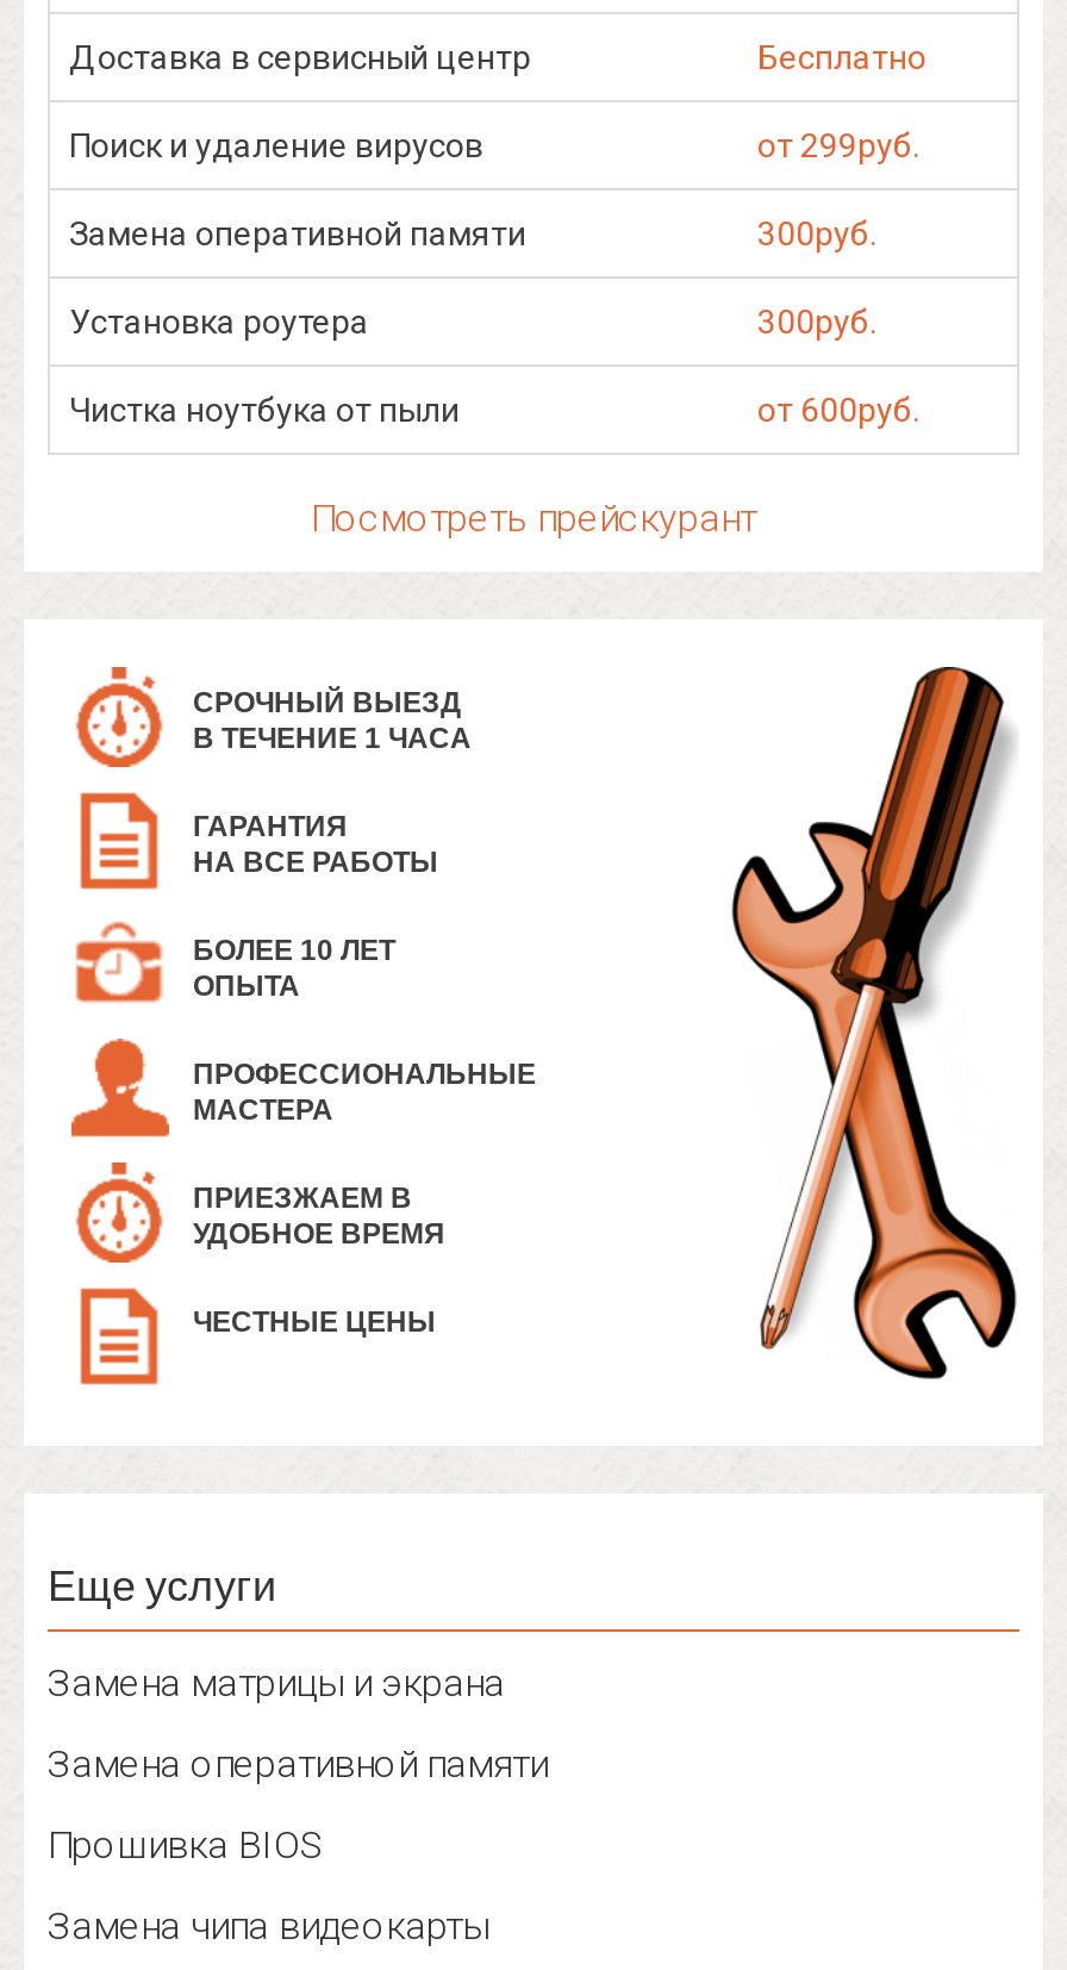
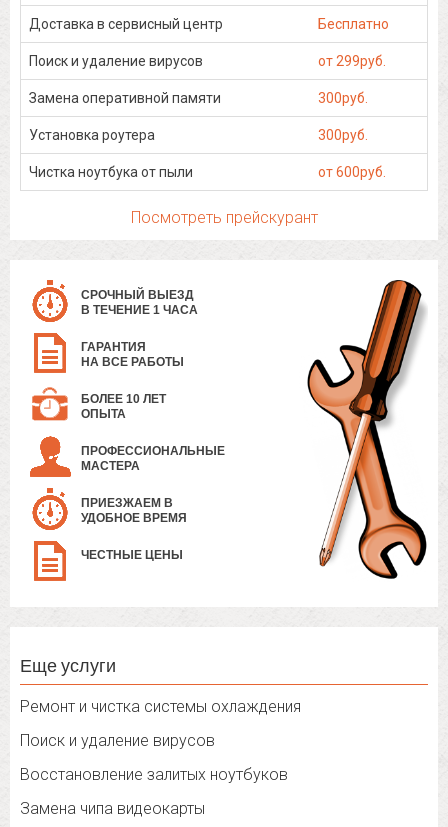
- Замена матрицы и экрана
+ Ремонт и чистка системы охлаждения

- Замена оперативной памяти
+ Поиск и удаление вирусов

- Прошивка BIOS
+ Восстановление залитых ноутбуков
